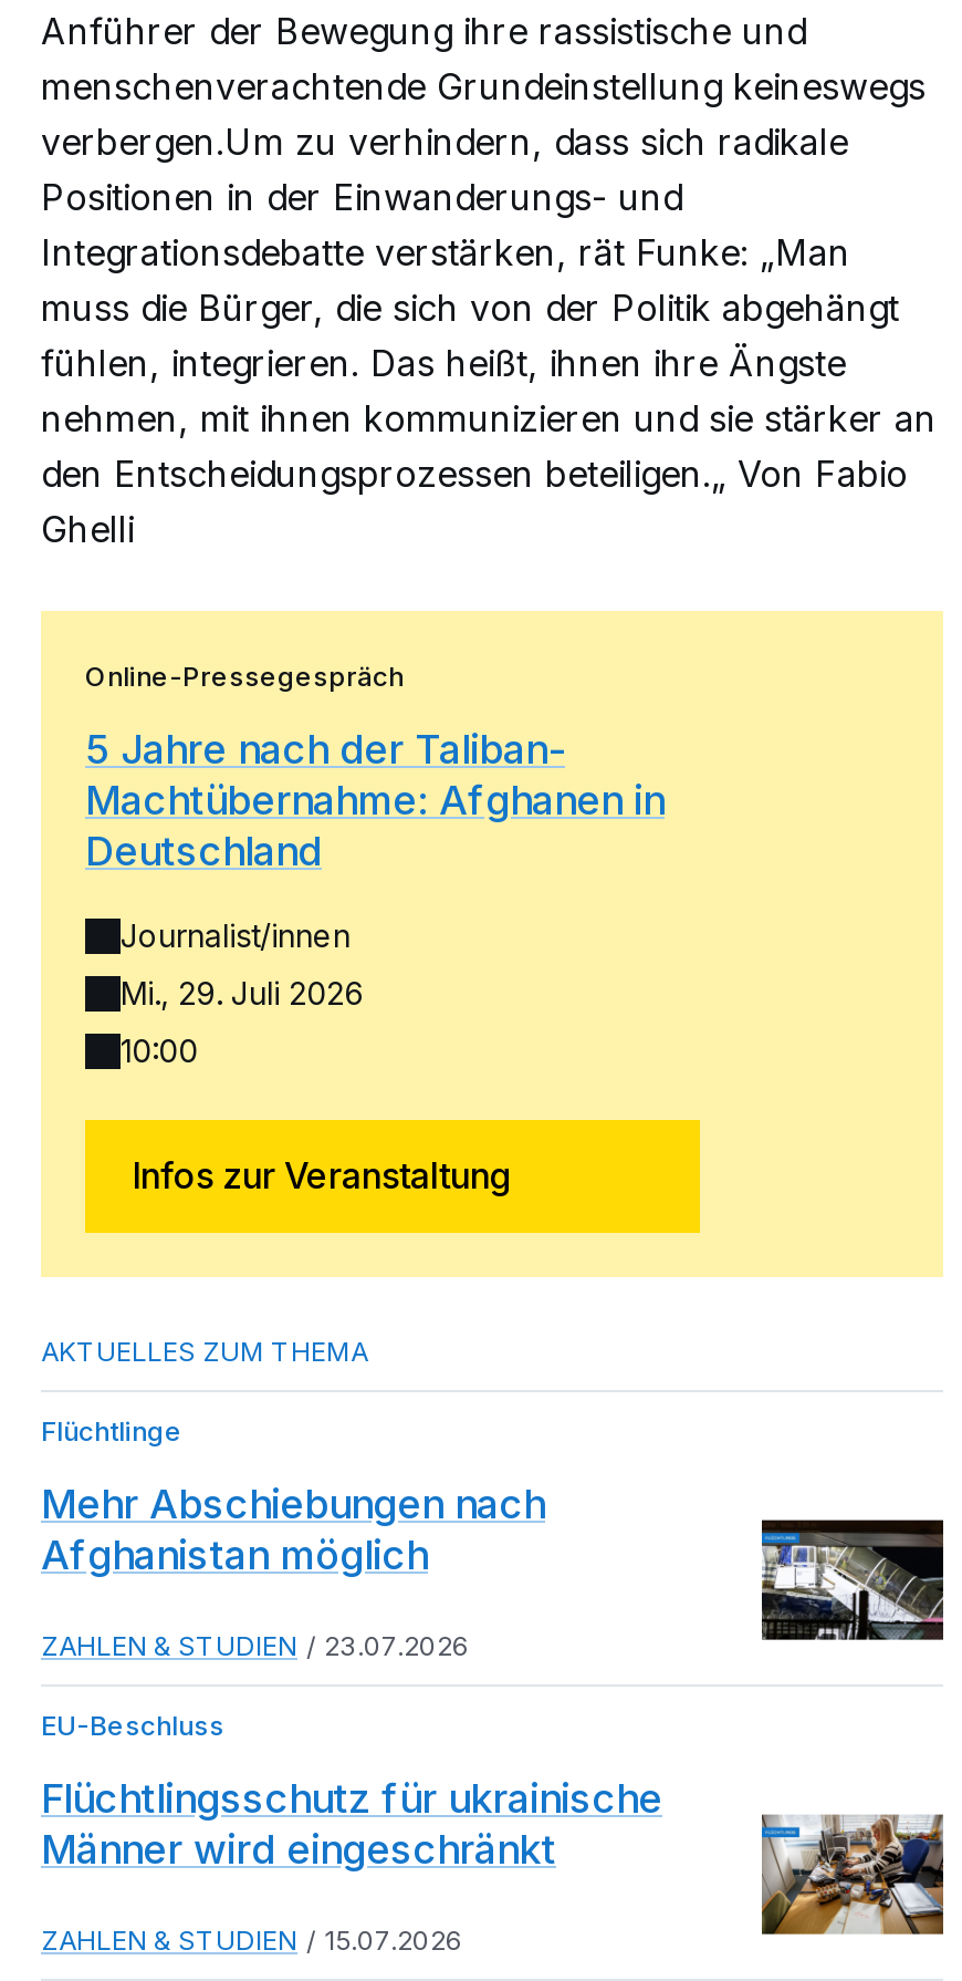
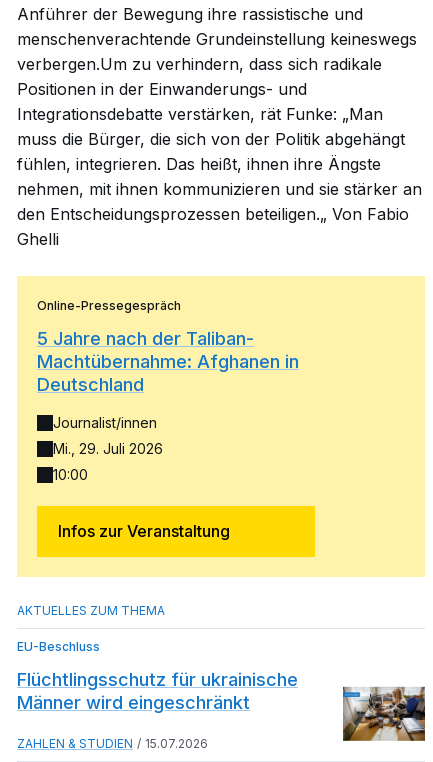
- Flüchtlinge
- Mehr Abschiebungen nach
- Afghanistan möglich
- ZAHLEN & STUDIEN
- 23.07.2026

- [image]
